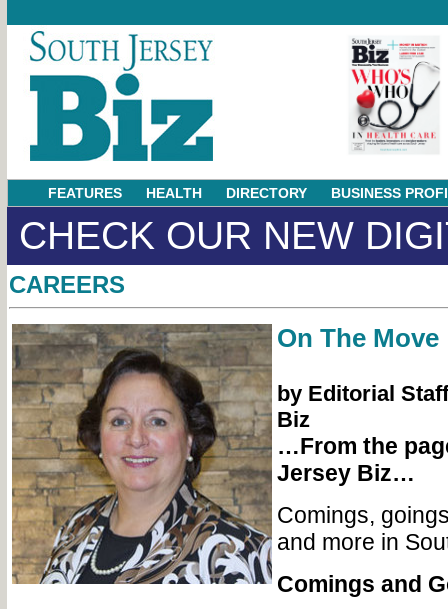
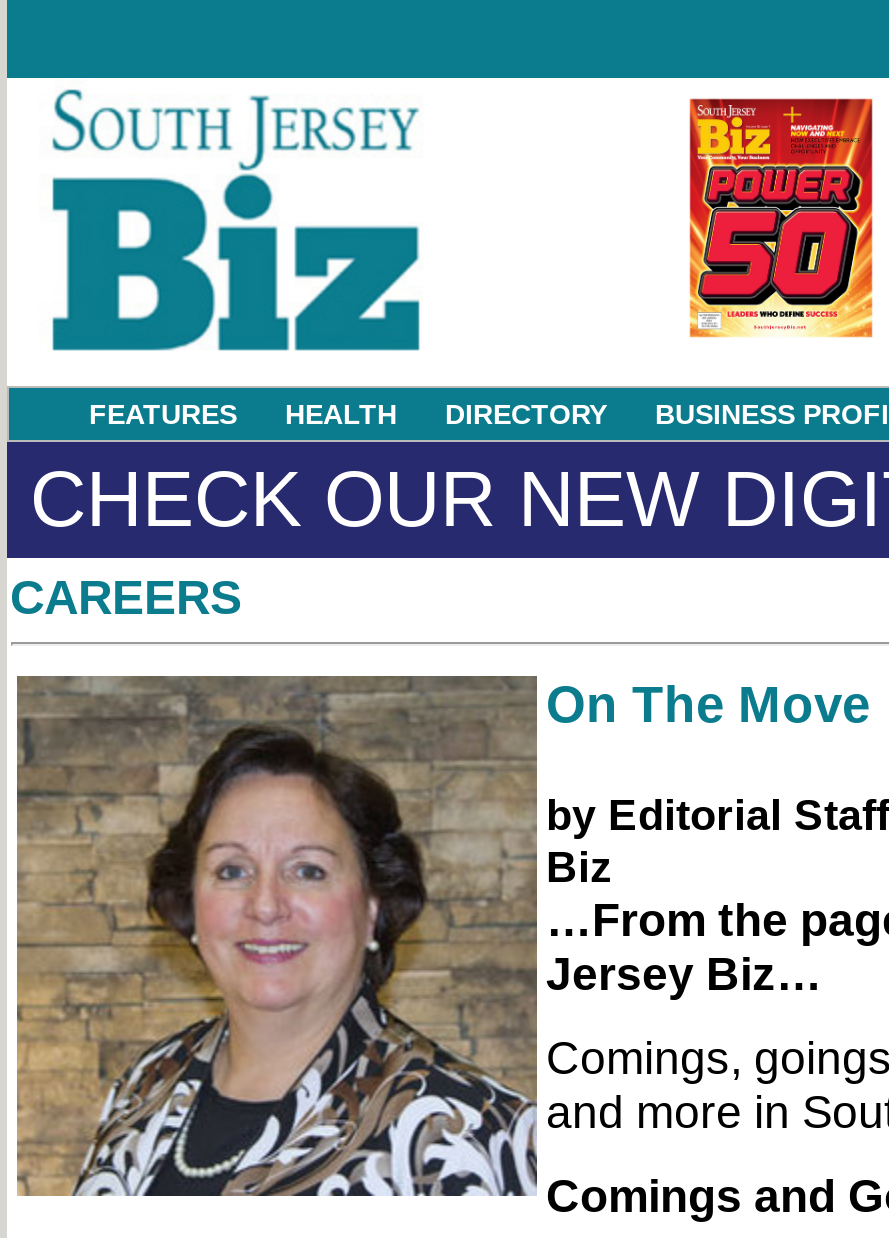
- [image]
+ [image]
